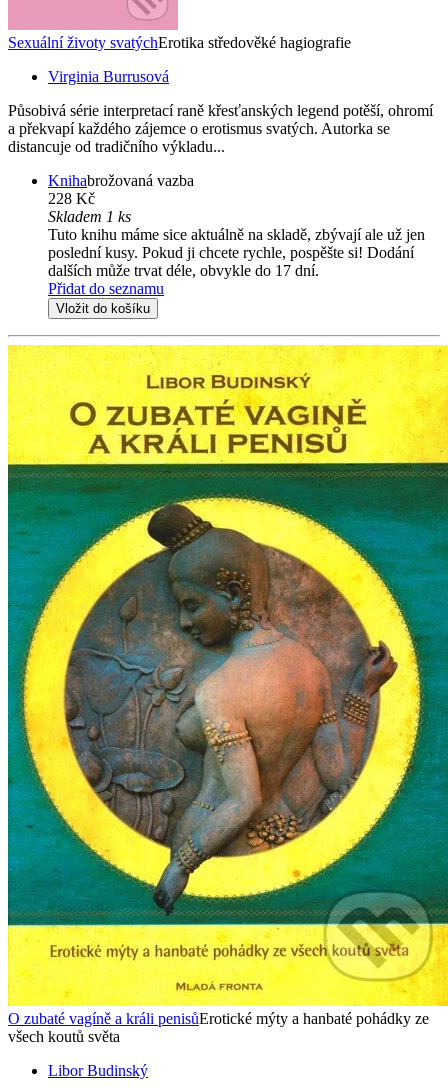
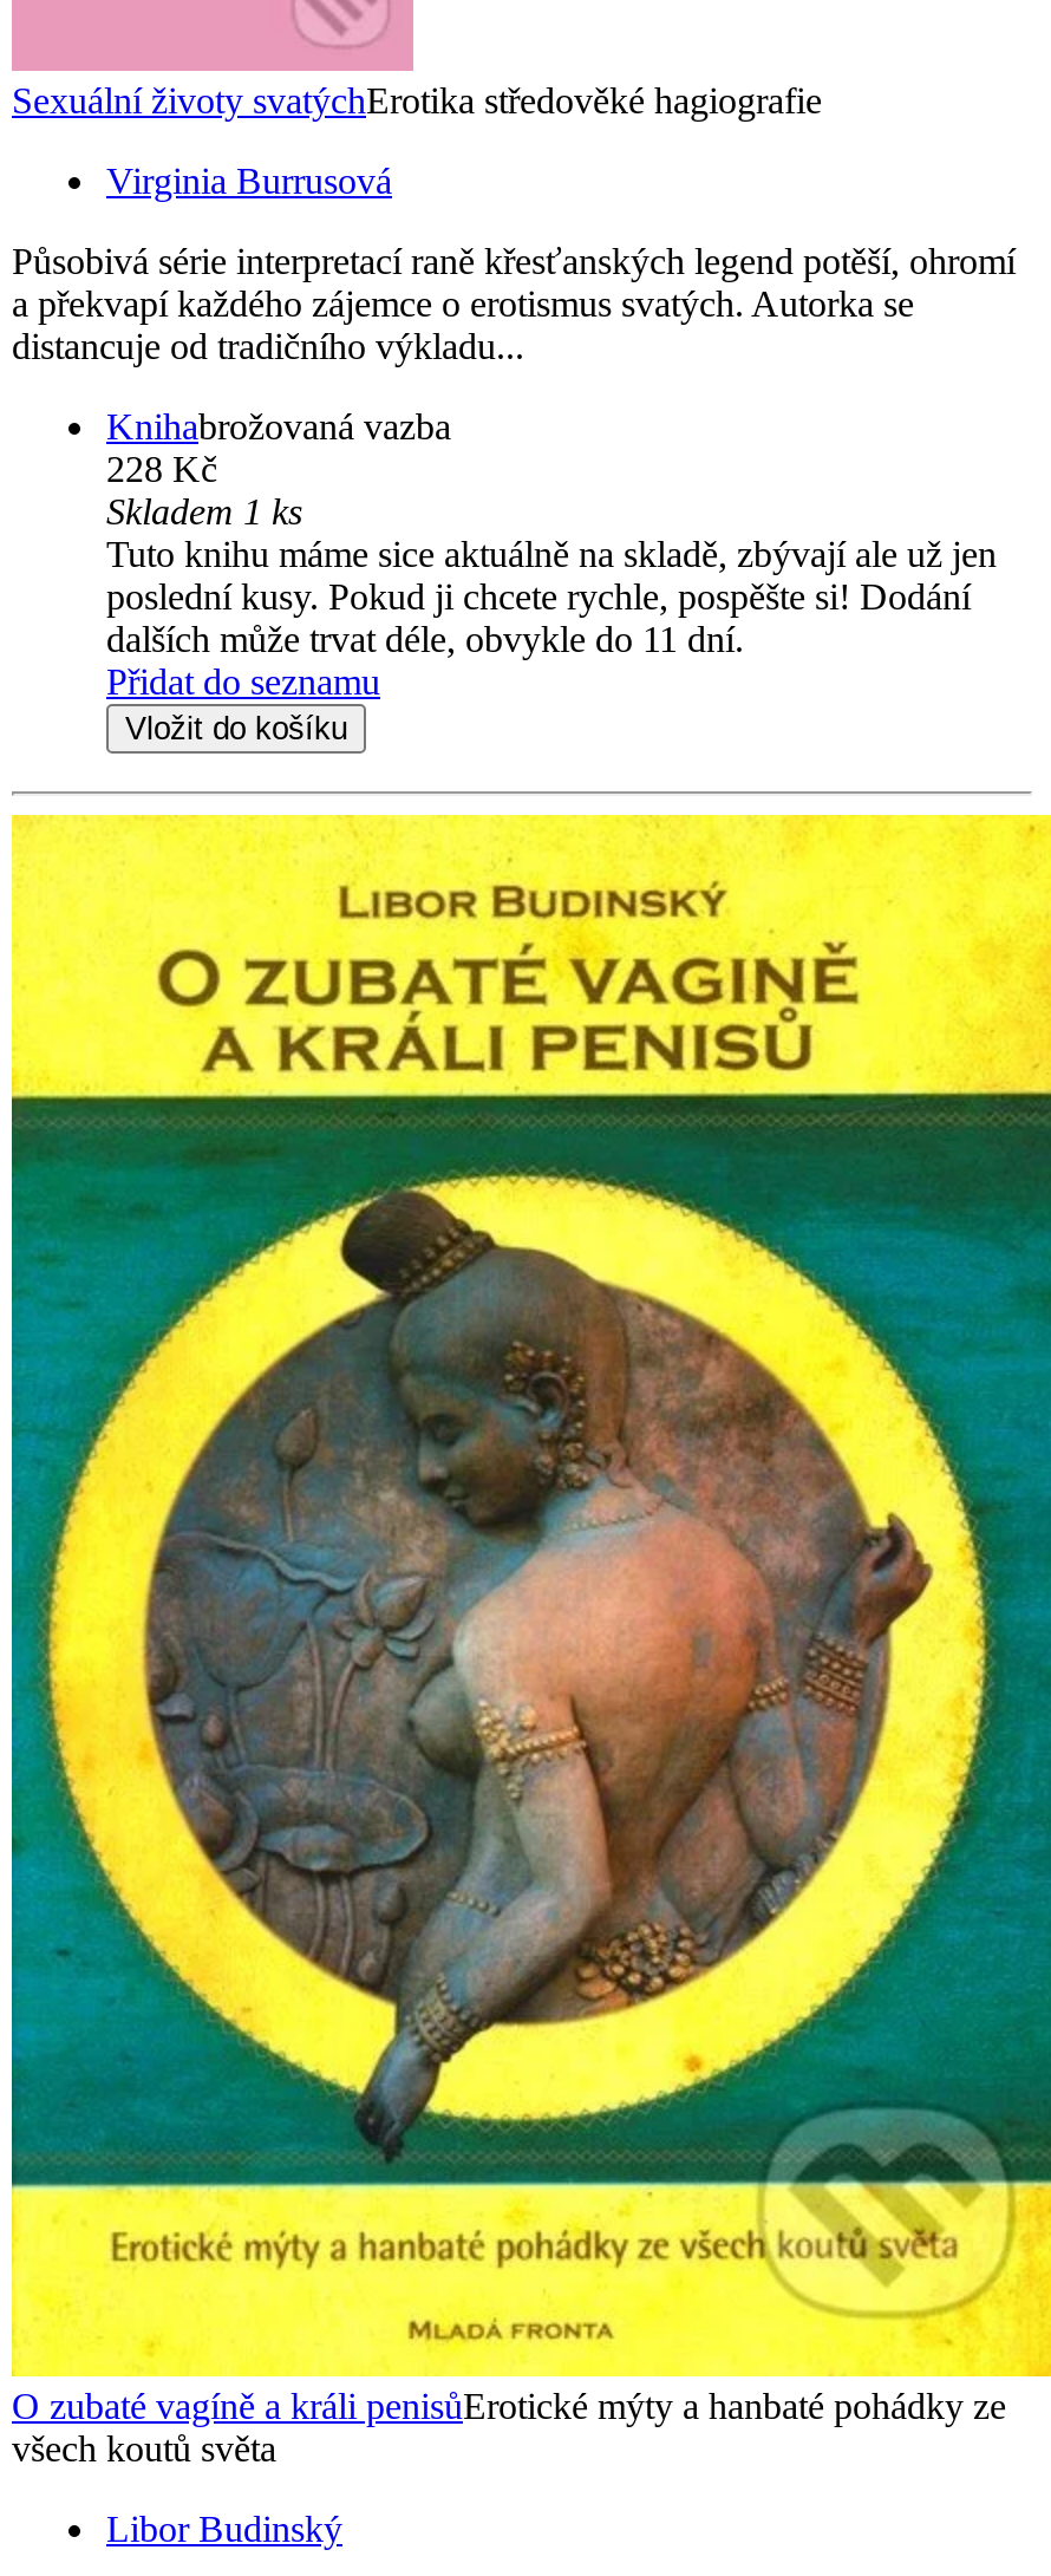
- dalších může trvat déle, obvykle do 17 dní.
+ dalších může trvat déle, obvykle do 11 dní.
